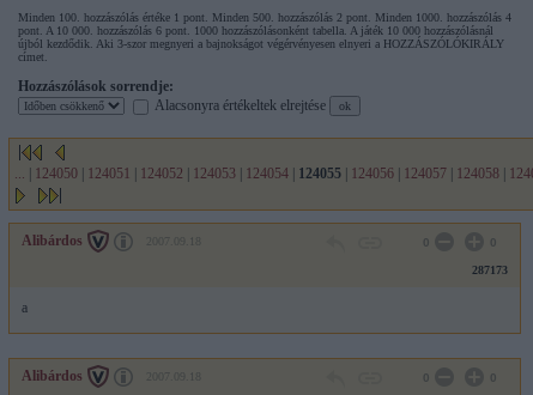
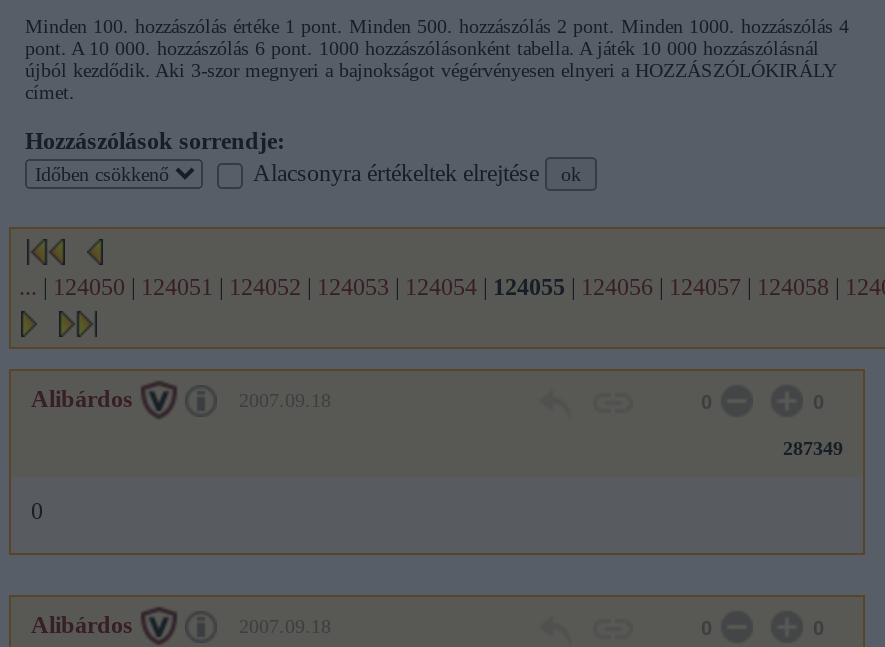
- 287173
+ 287349

- a
+ 0
